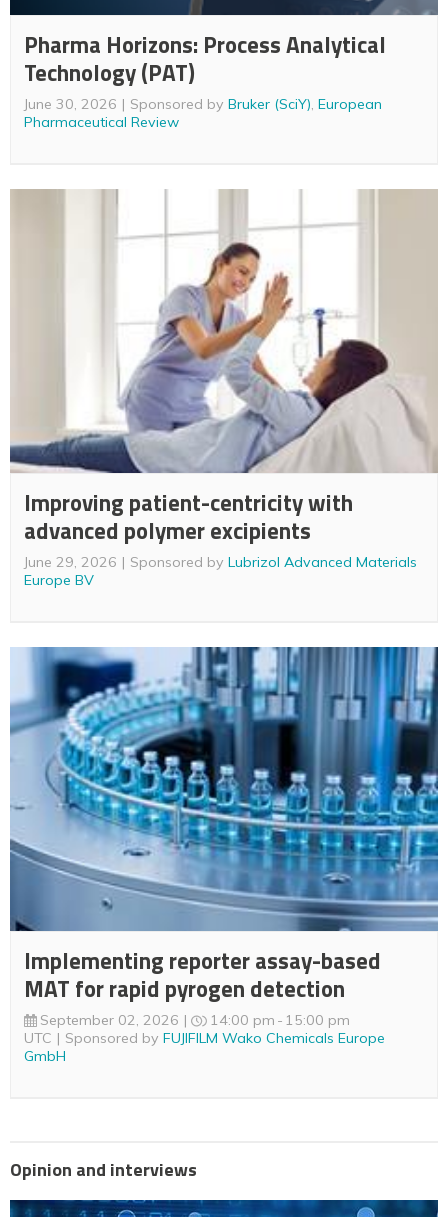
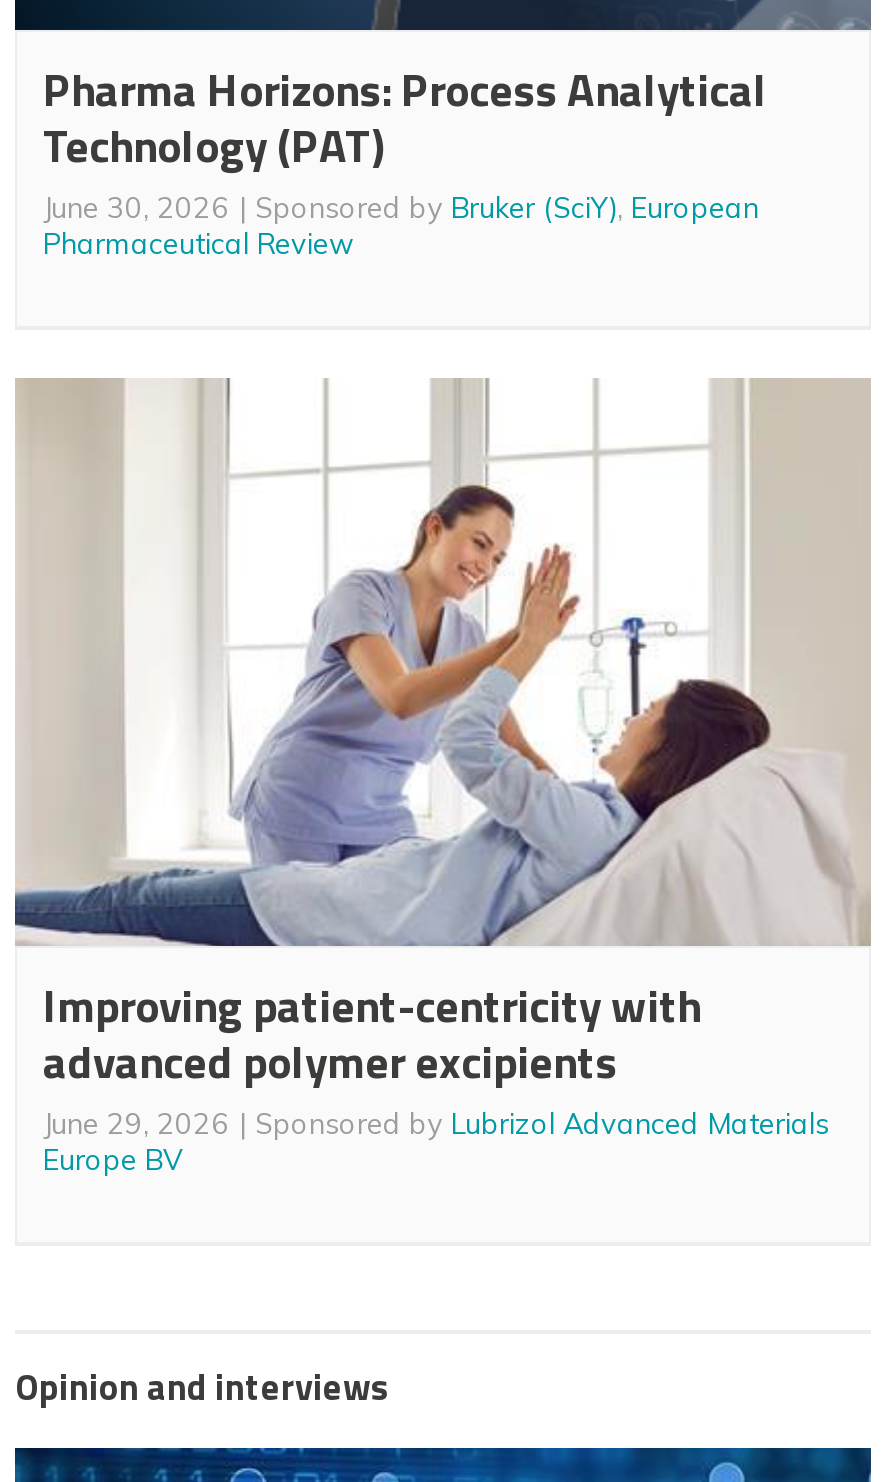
- [image]
- Implementing reporter assay-based
- MAT for rapid pyrogen detection
- September 02, 2026
- 14:00 pm 15:00 pm
- UTC
- Sponsored by FUJIFILM Wako Chemicals Europe
- GmbH
